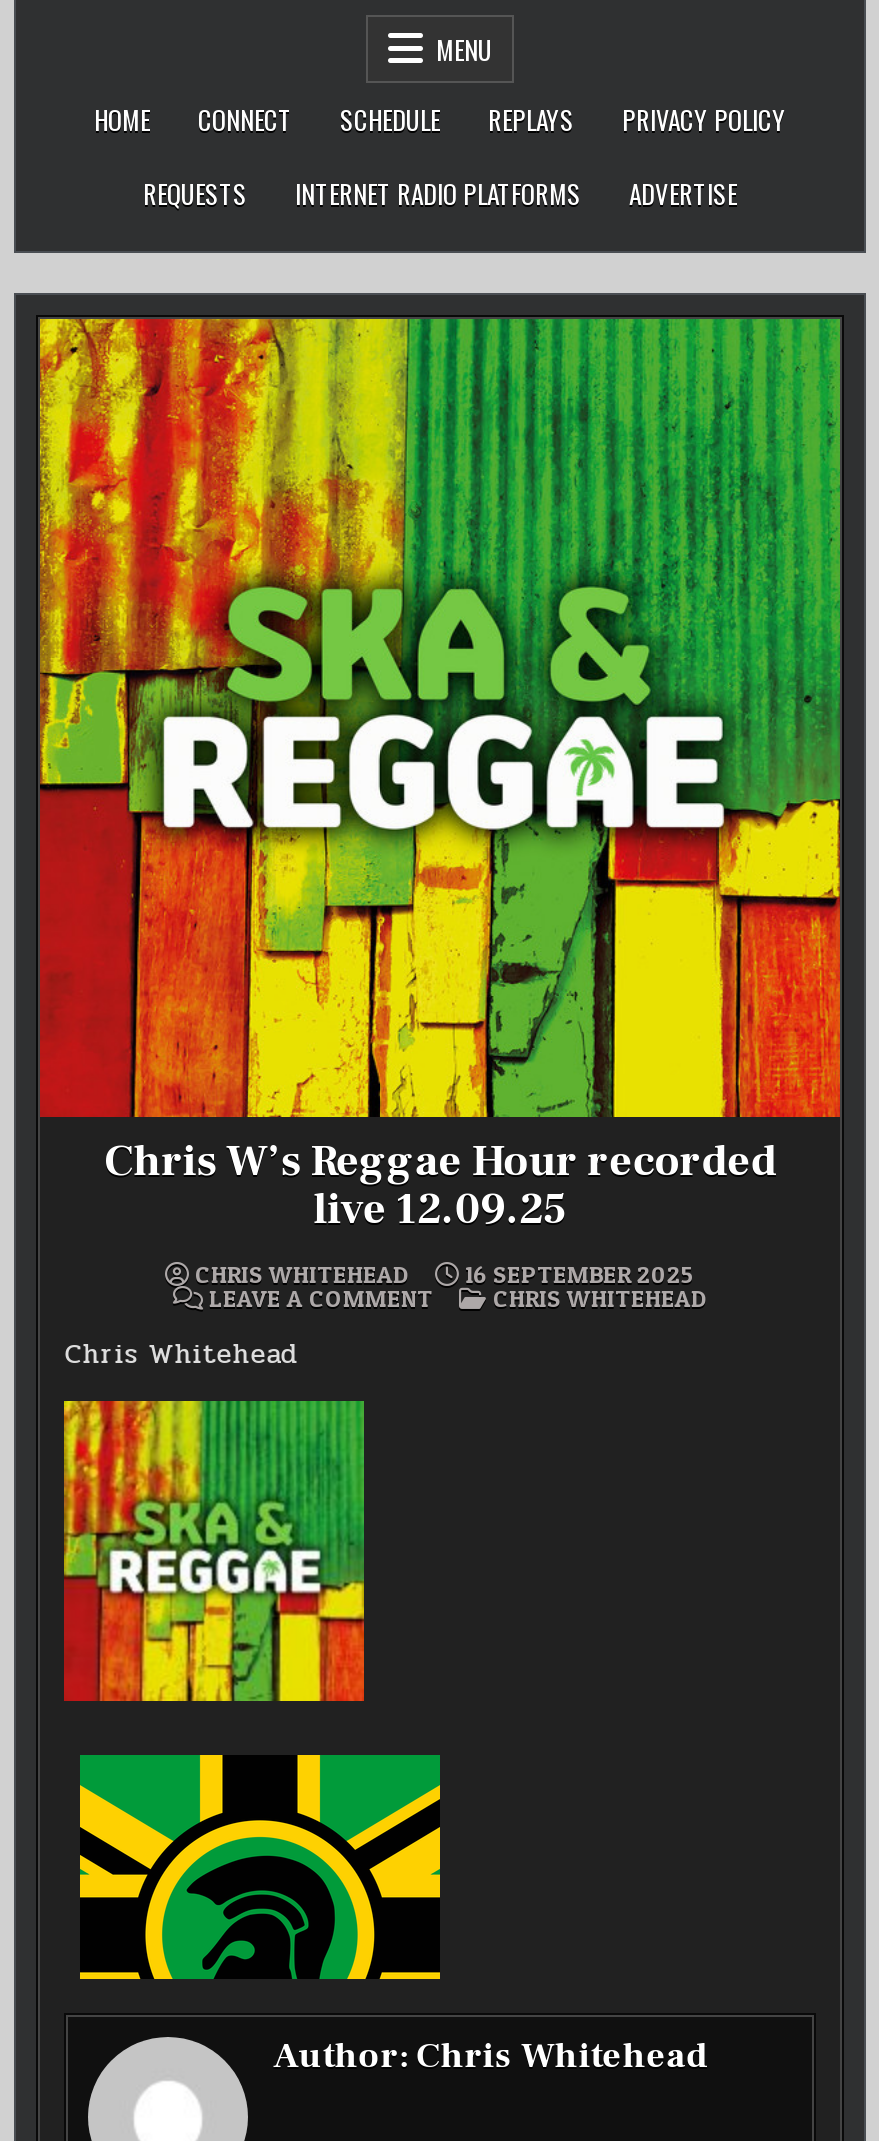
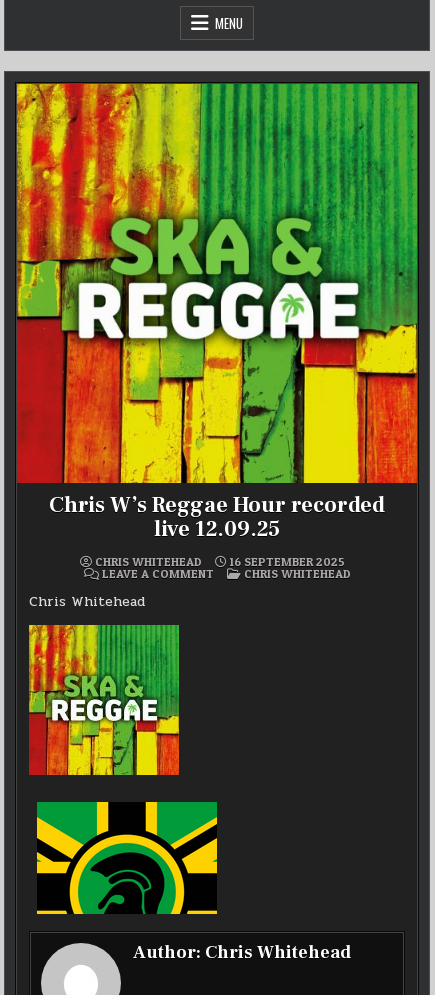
- HOME
- CONNECT
- SCHEDULE
- REPLAYS
- PRIVACY POLICY
- REQUESTS
- INTERNET RADIO PLATFORMS
- ADVERTISE
